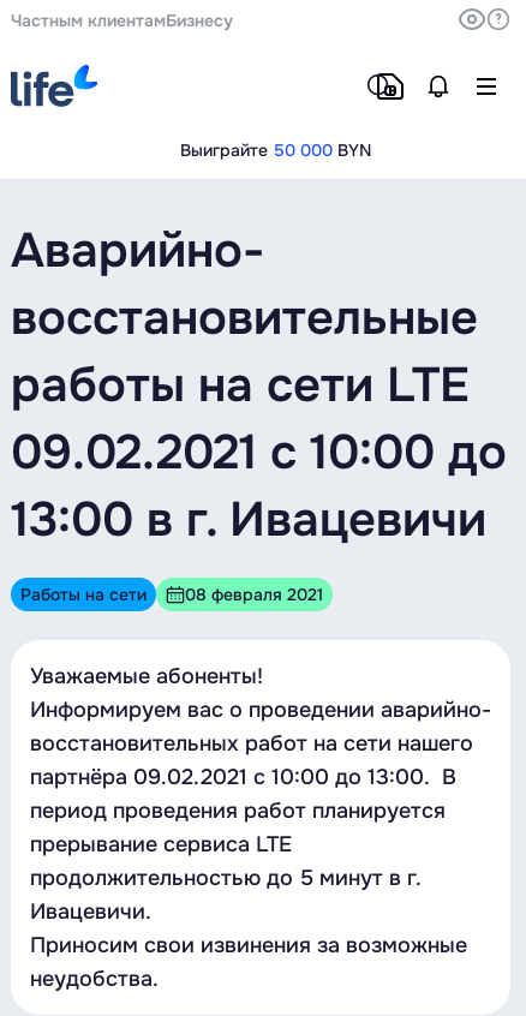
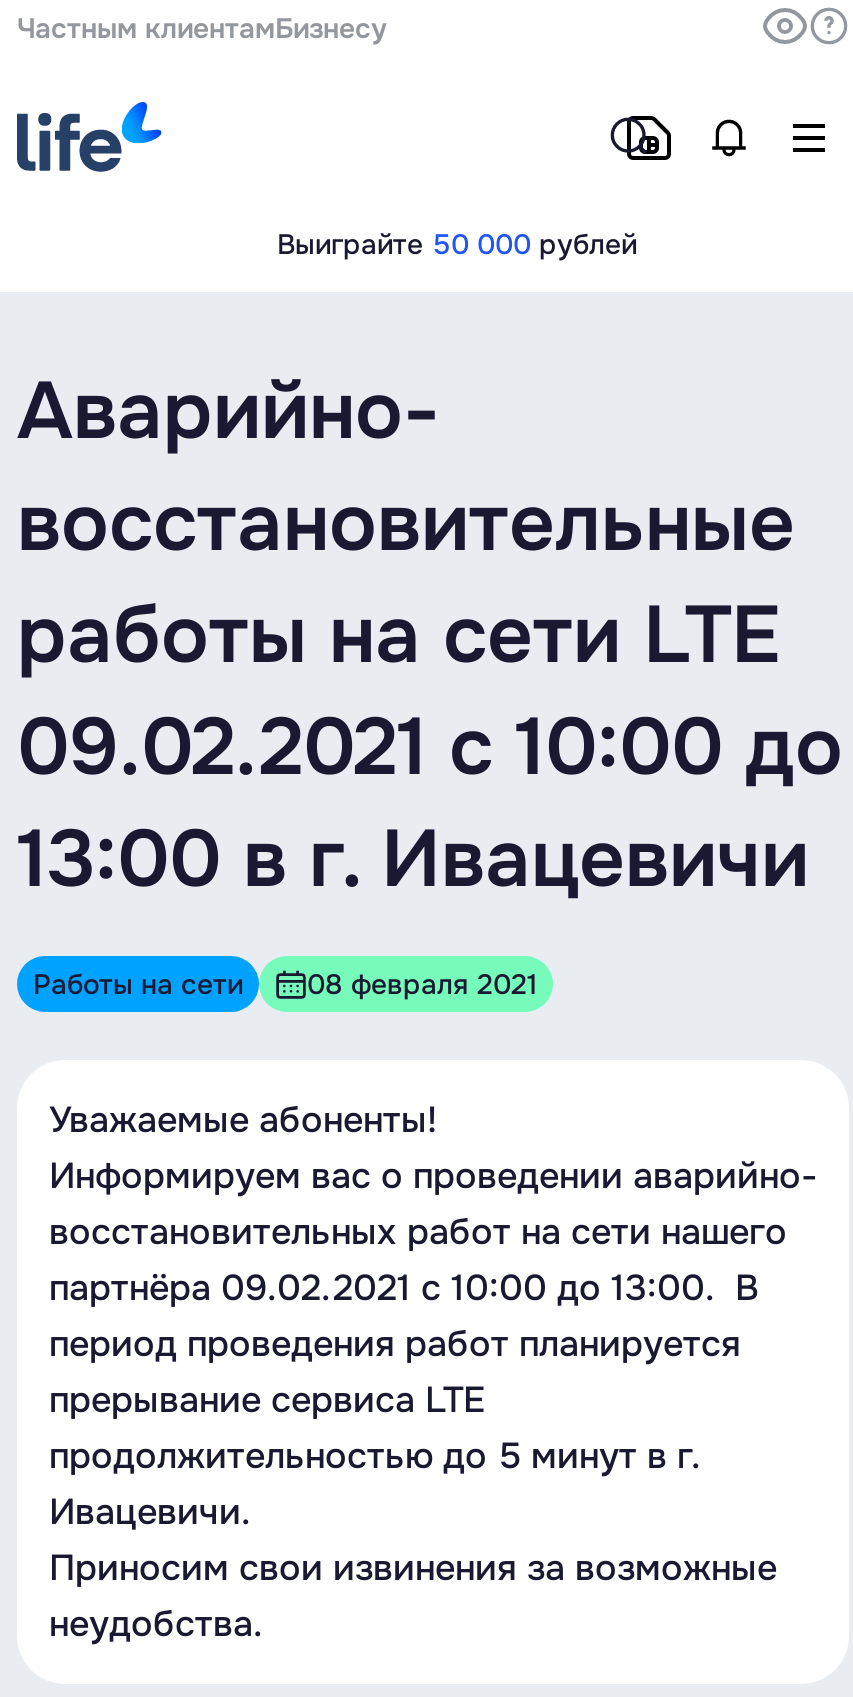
- Выиграйте 50 000 BYN
+ Выиграйте 50 000 рублей
